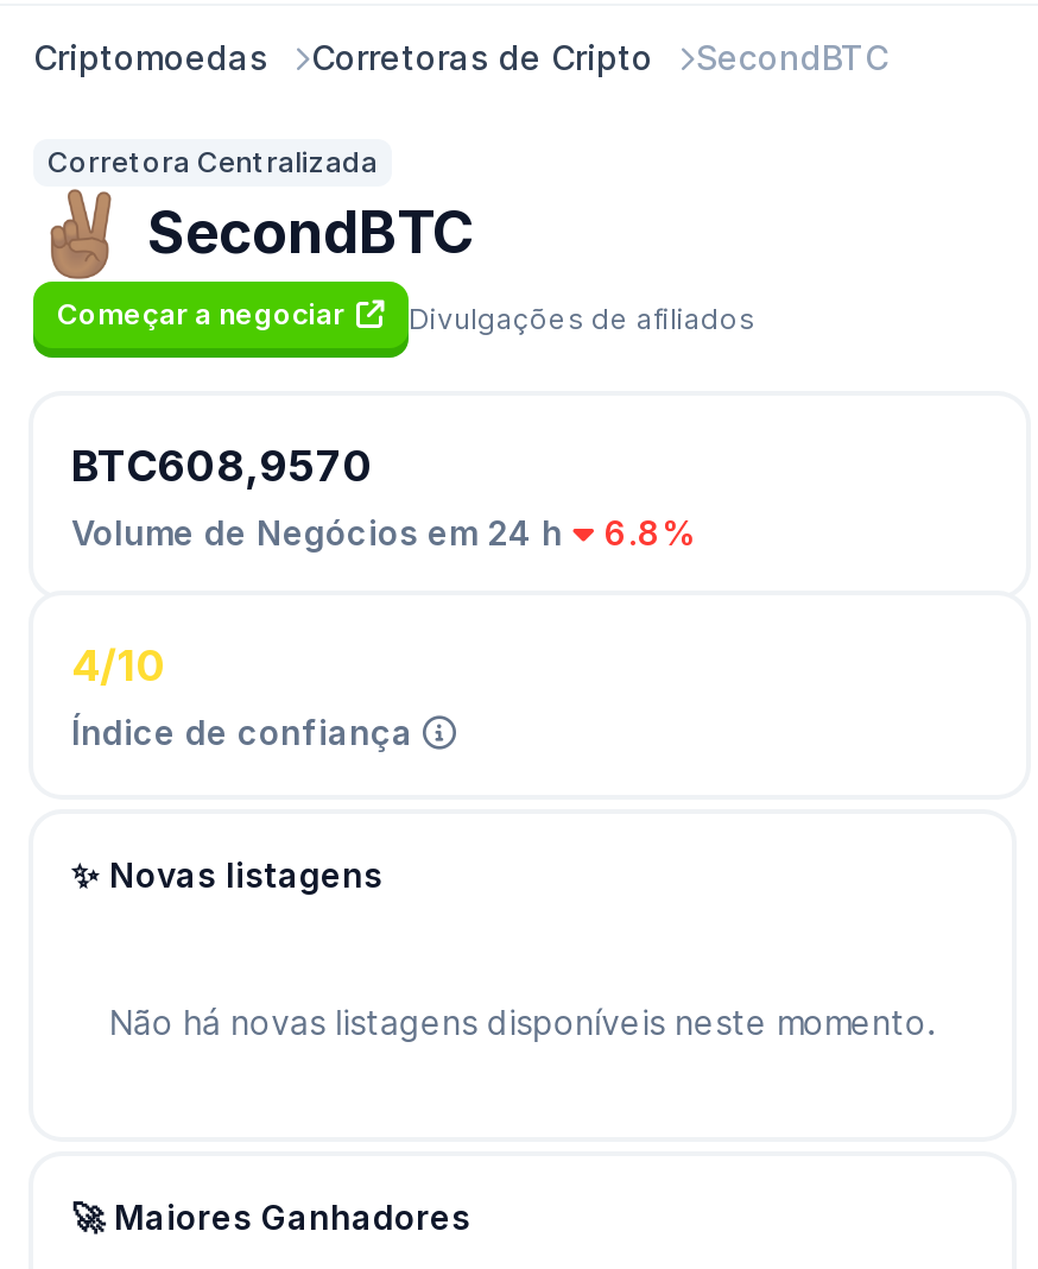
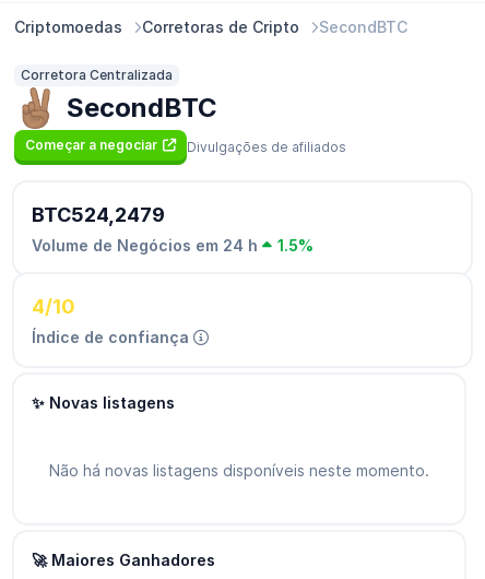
- BTC608,9570
+ BTC524,2479

- Volume de Negócios em 24 h 6.8%
+ Volume de Negócios em 24 h 1.5%
